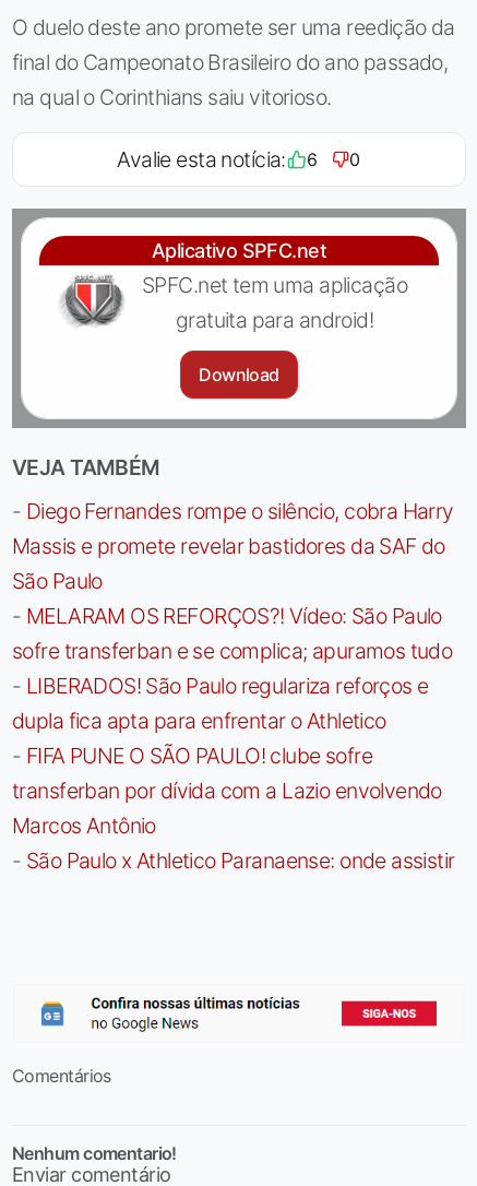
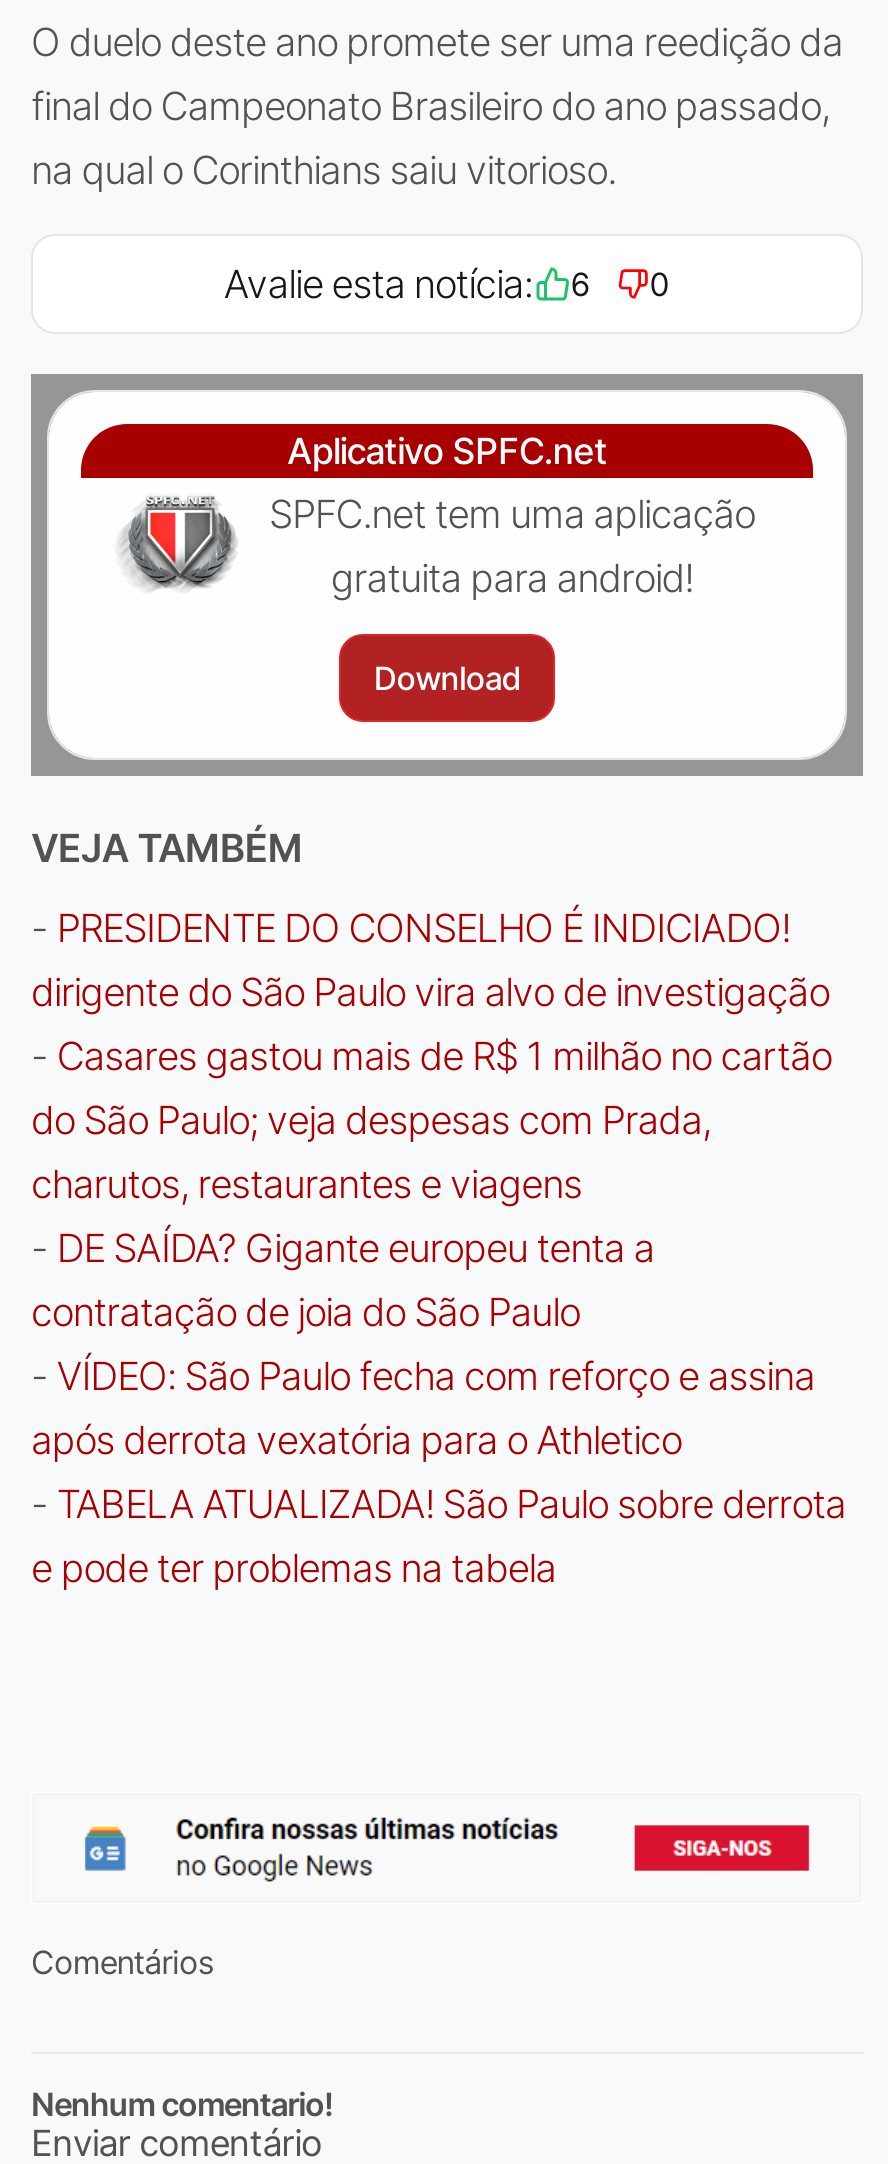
- - Diego Fernandes rompe o silêncio, cobra Harry
- Massis e promete revelar bastidores da SAF do
- São Paulo
- - MELARAM OS REFORÇOS?! Vídeo: São Paulo
- sofre transferban e se complica; apuramos tudo
- - LIBERADOS! São Paulo regulariza reforços e
- dupla fica apta para enfrentar o Athletico
- - FIFA PUNE O SÃO PAULO! clube sofre
- transferban por dívida com a Lazio envolvendo
- Marcos Antônio
- - São Paulo x Athletico Paranaense: onde assistir
+ - PRESIDENTE DO CONSELHO É INDICIADO!
+ dirigente do São Paulo vira alvo de investigação
+ - Casares gastou mais de R$ 1 milhão no cartão
+ do São Paulo; veja despesas com Prada,
+ charutos, restaurantes e viagens
+ - DE SAÍDA? Gigante europeu tenta a
+ contratação de joia do São Paulo
+ - VÍDEO: São Paulo fecha com reforço e assina
+ após derrota vexatória para o Athletico
+ - TABELA ATUALIZADA! São Paulo sobre derrota
+ e pode ter problemas na tabela
